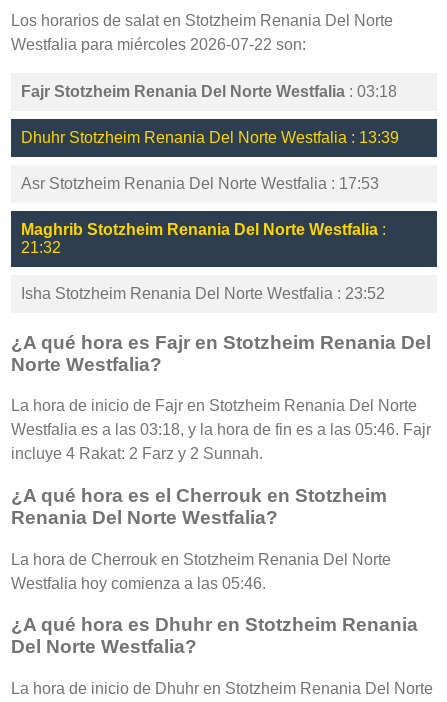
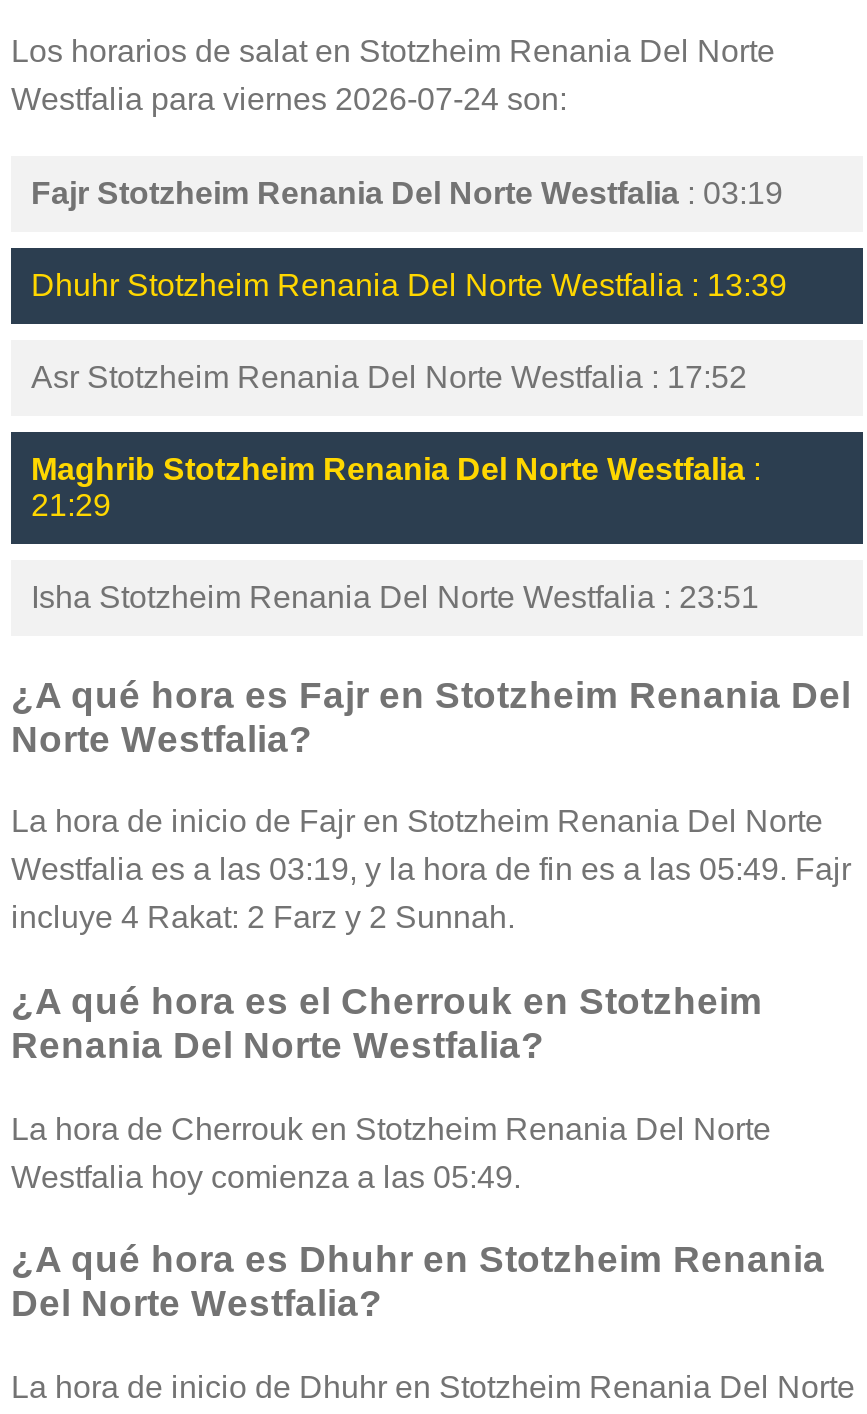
- Westfalia para miércoles 2026-07-22 son:
+ Westfalia para viernes 2026-07-24 son:

- Fajr Stotzheim Renania Del Norte Westfalia: 03:18
+ Fajr Stotzheim Renania Del Norte Westfalia: 03:19

- Asr Stotzheim Renania Del Norte Westfalia : 17:53
+ Asr Stotzheim Renania Del Norte Westfalia : 17:52

- 21:32
+ 21:29

- Isha Stotzheim Renania Del Norte Westfalia : 23:52
+ Isha Stotzheim Renania Del Norte Westfalia : 23:51

- Westfalia es a las 03:18, y la hora de fin es a las 05:46. Fajr
+ Westfalia es a las 03:19, y la hora de fin es a las 05:49. Fajr

- Westfalia hoy comienza a las 05:46.
+ Westfalia hoy comienza a las 05:49.
